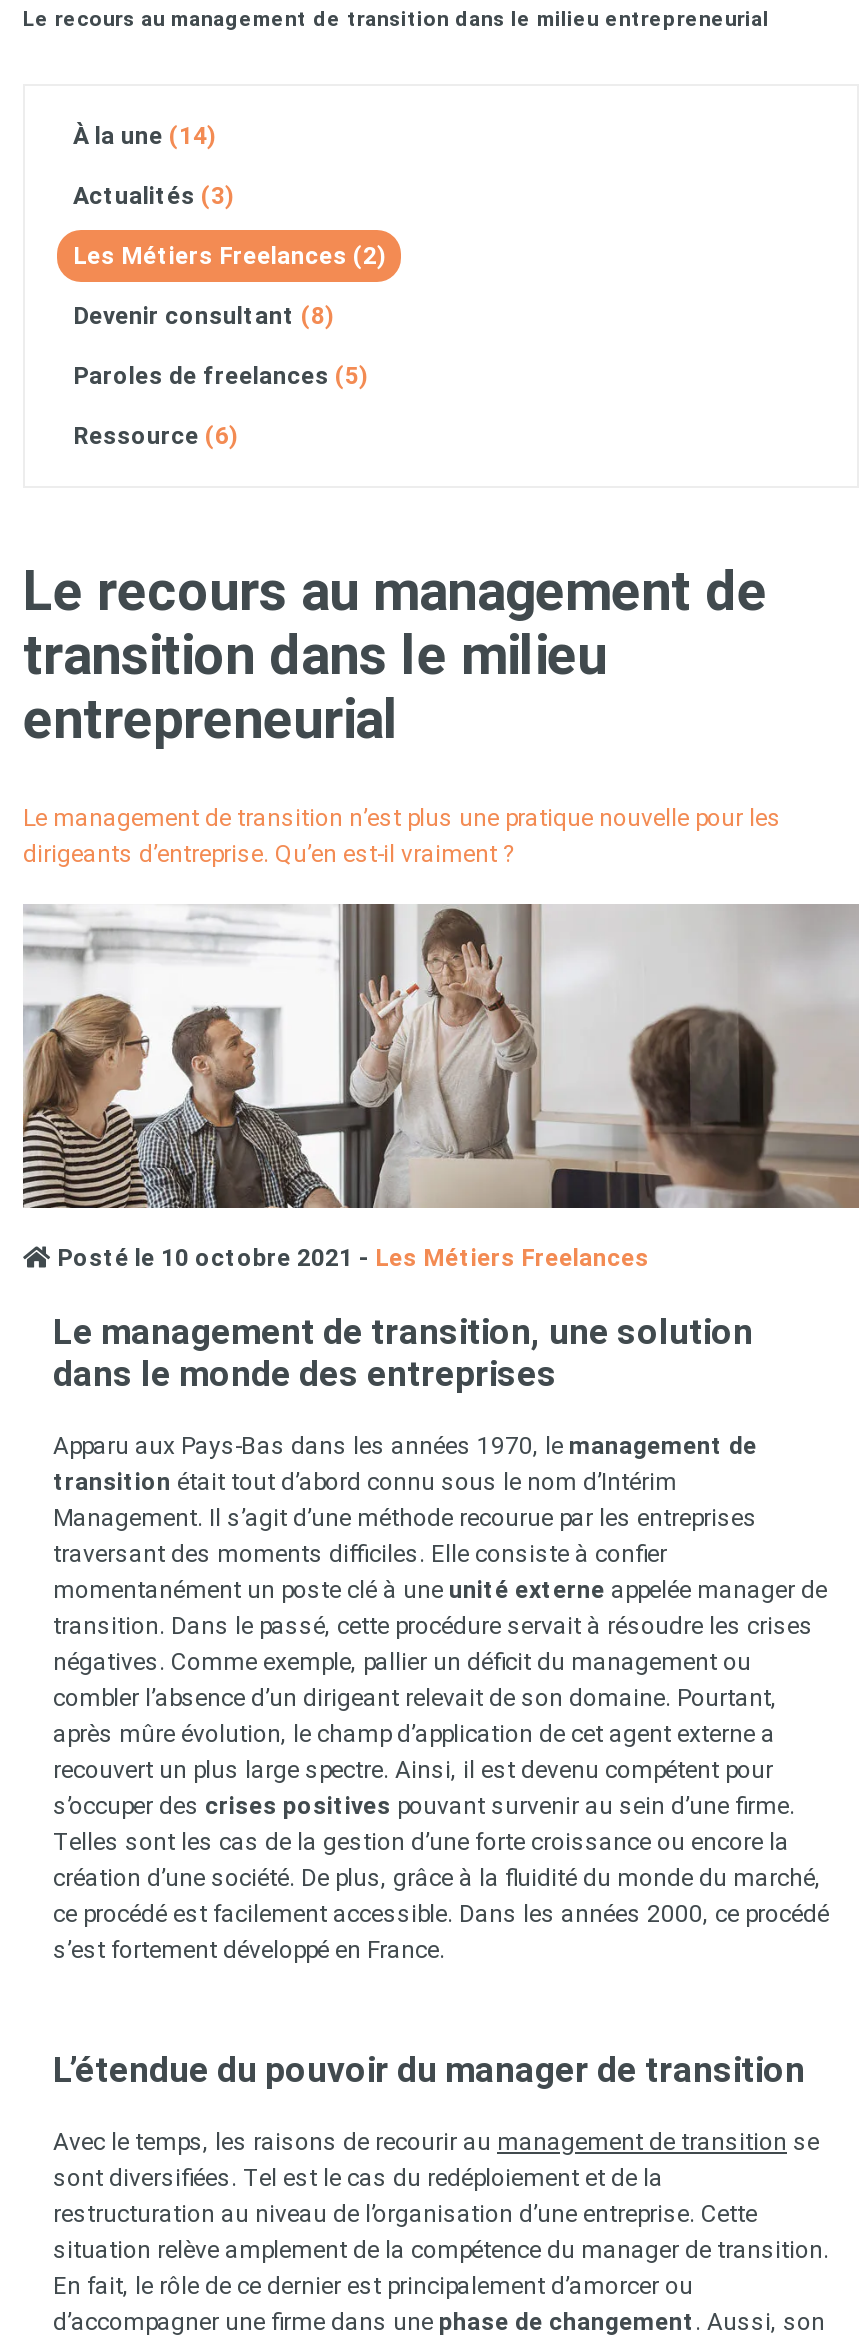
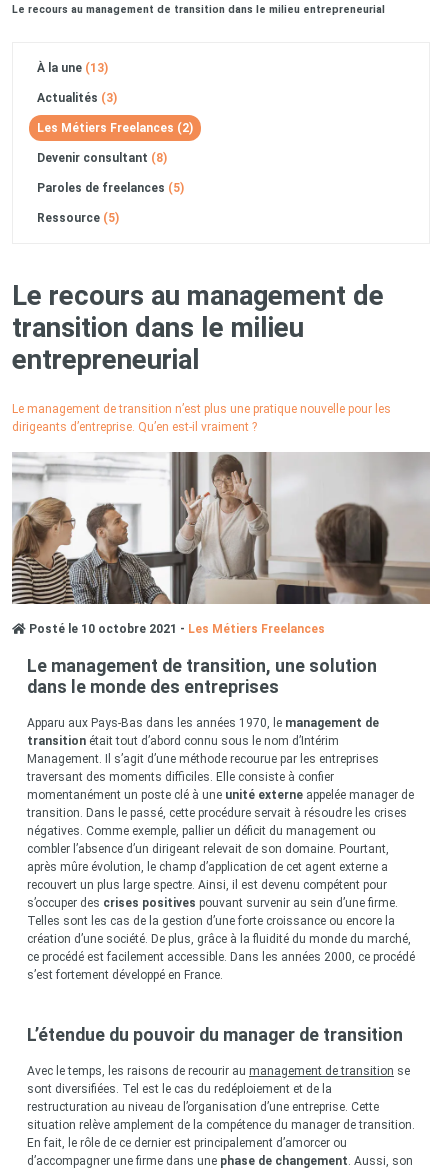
- À la une (14)
+ À la une (13)

- Ressource (6)
+ Ressource (5)
